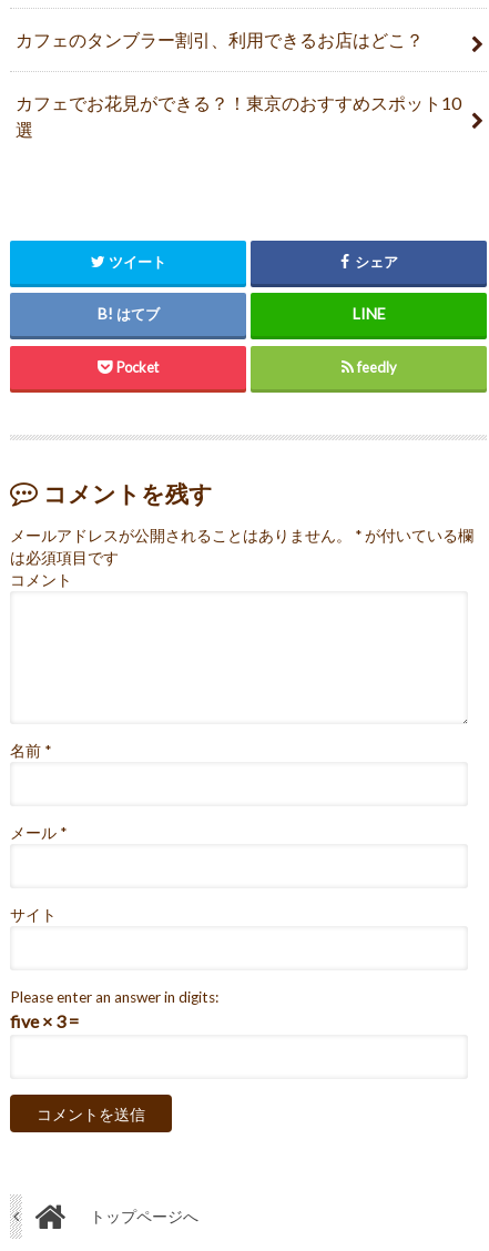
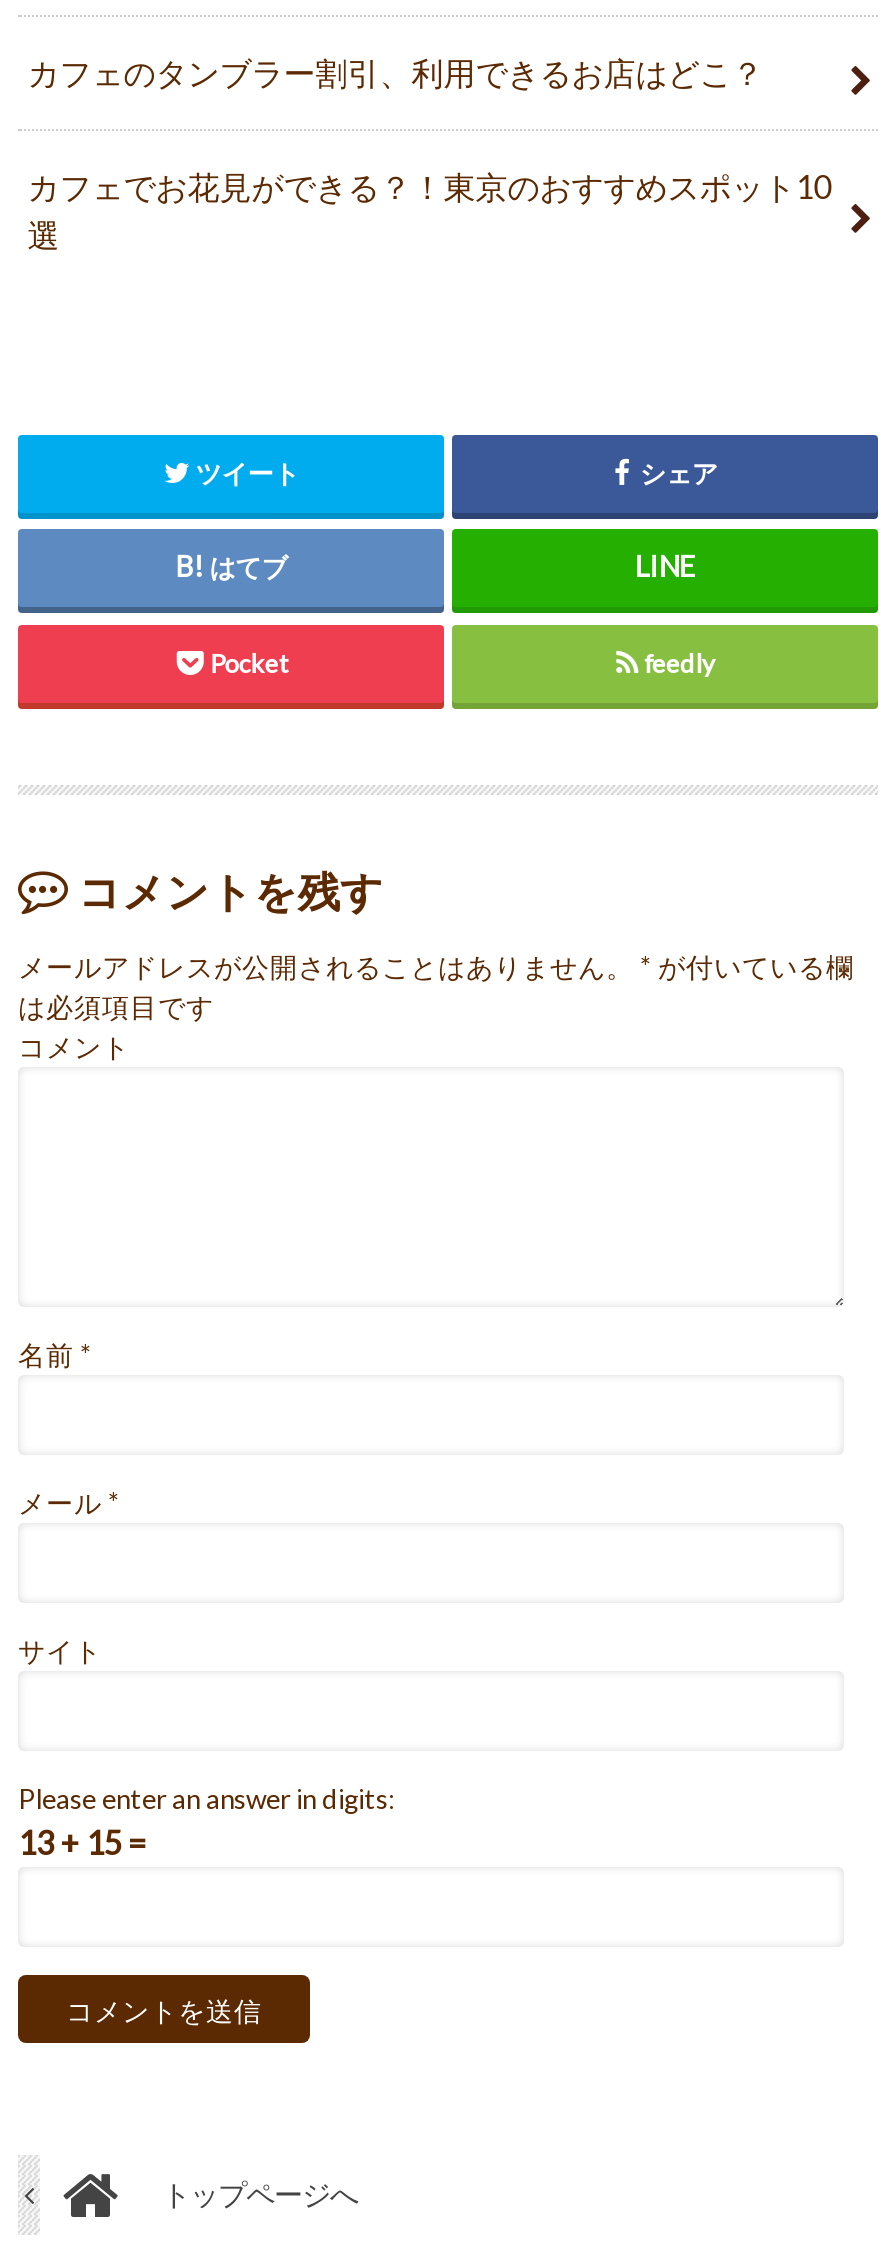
- five × 3 =
+ 13 + 15 =
